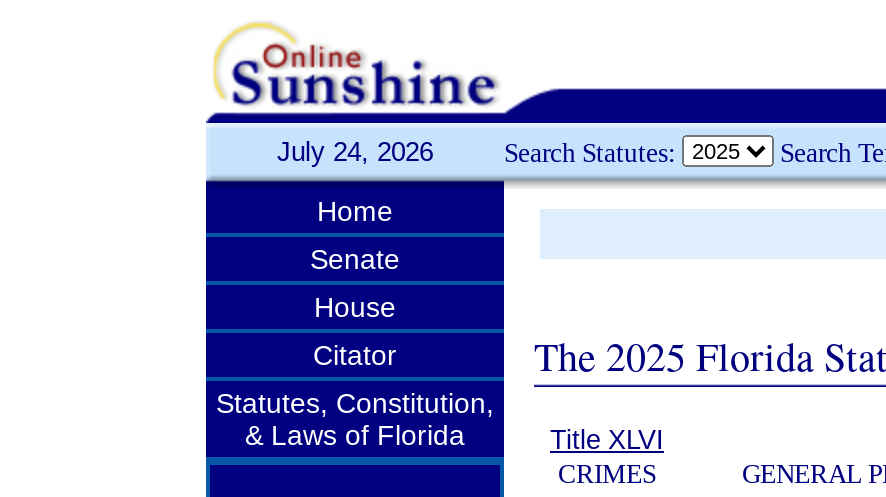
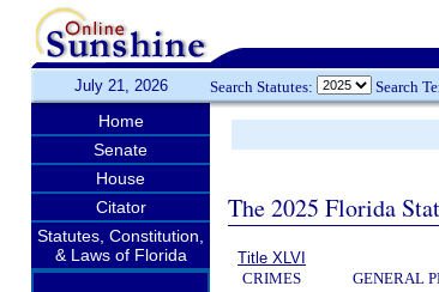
- July 24, 2026
+ July 21, 2026
